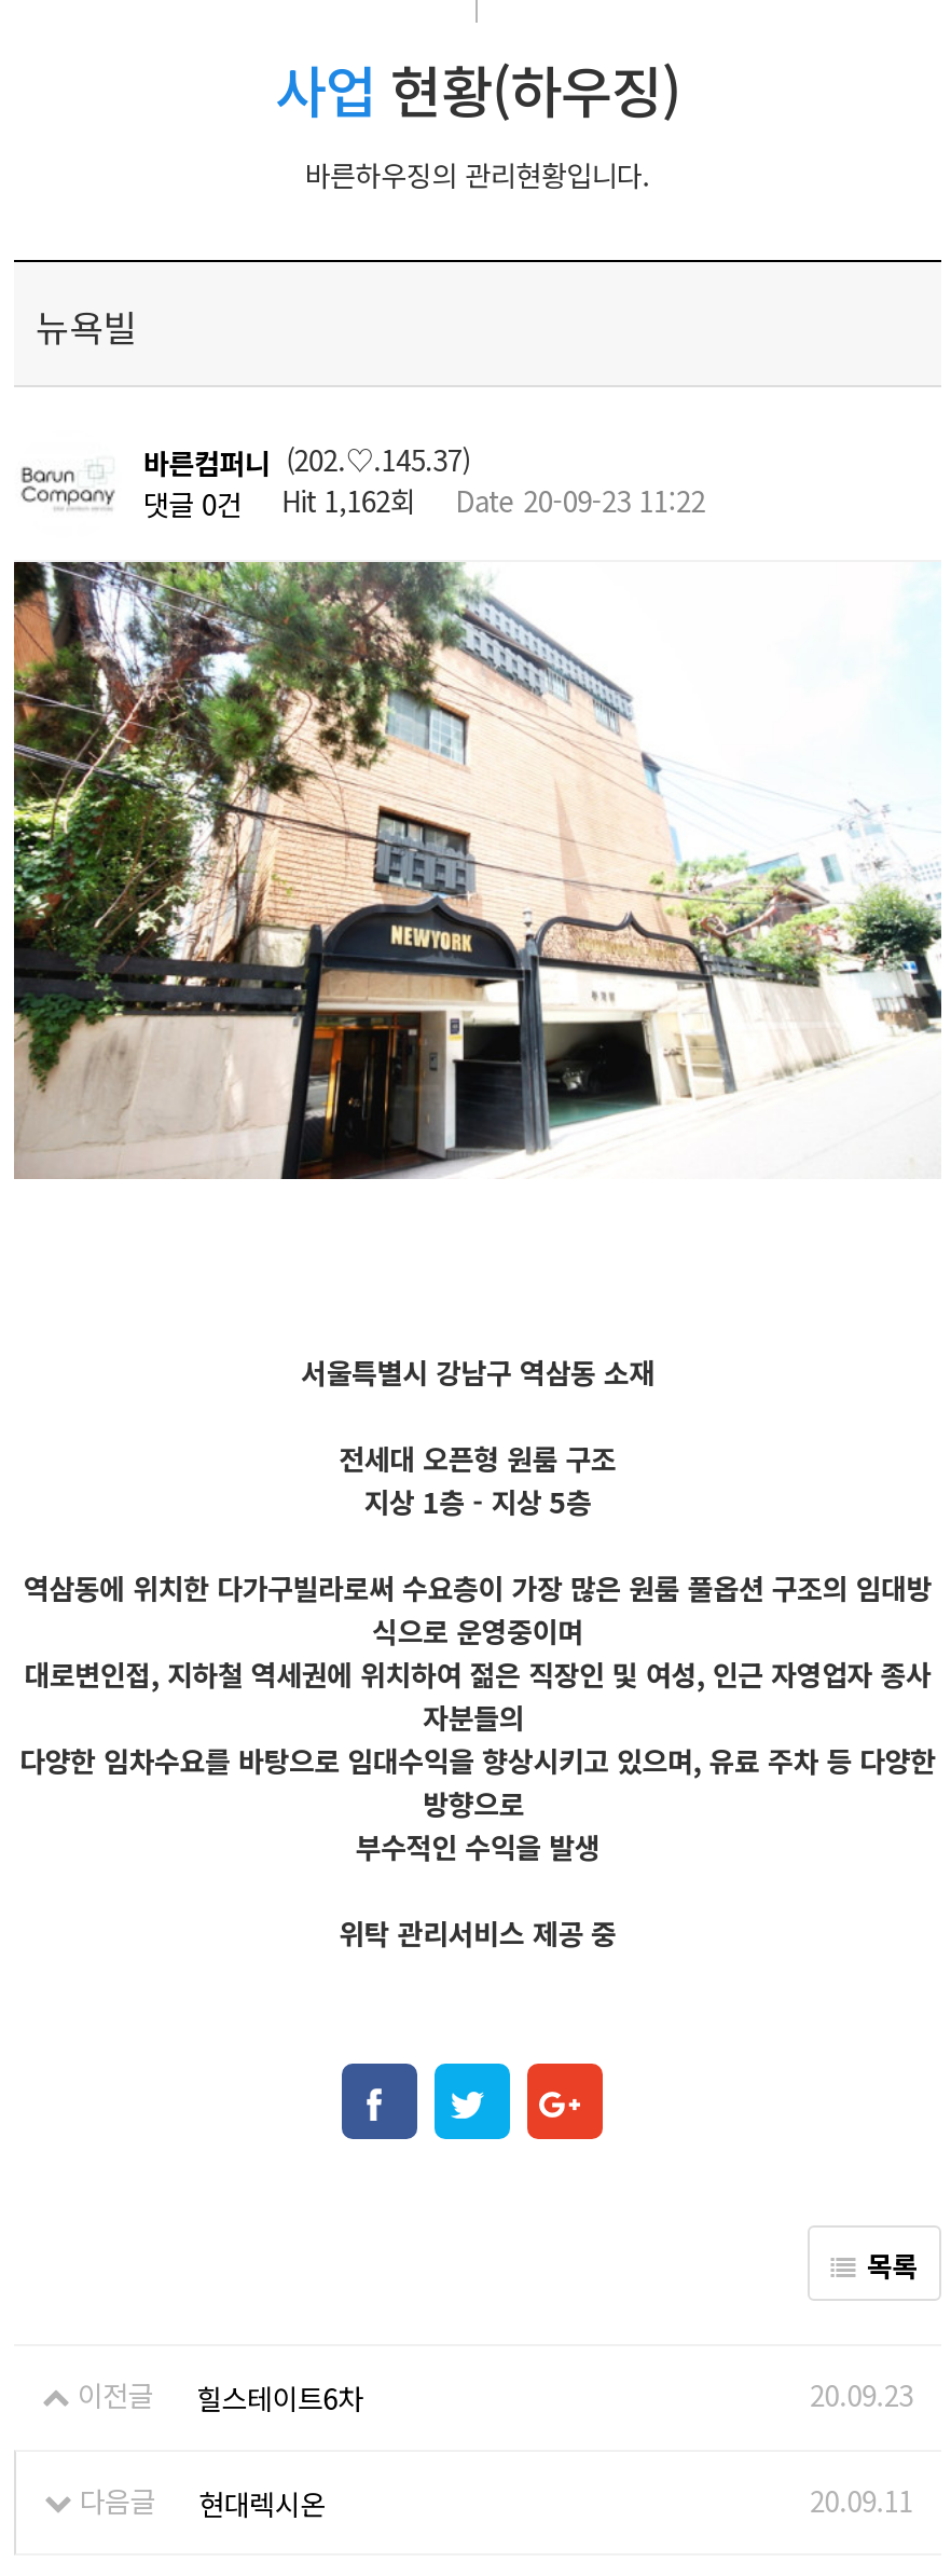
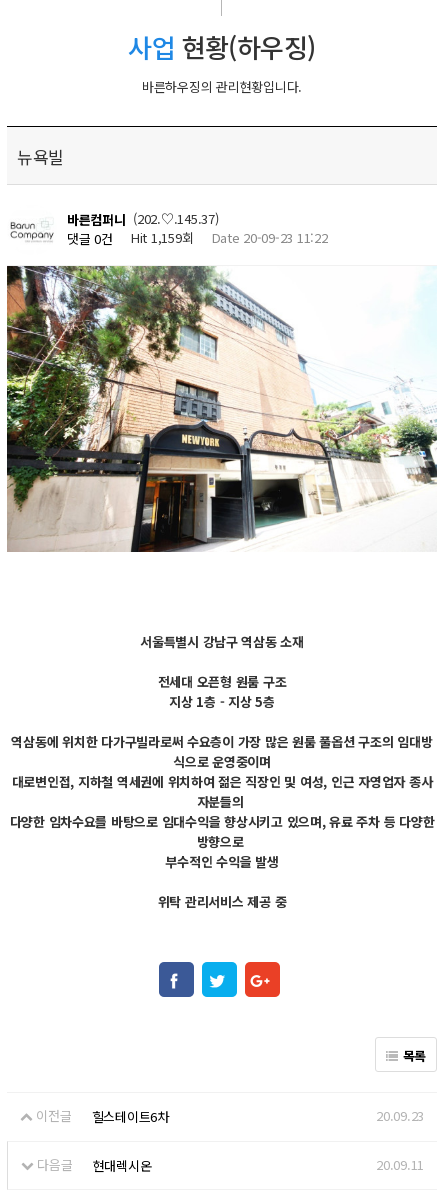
- 댓글 0건 Hit 1,162회 Date 20-09-23 11:22
+ 댓글 0건 Hit 1,159회 Date 20-09-23 11:22
